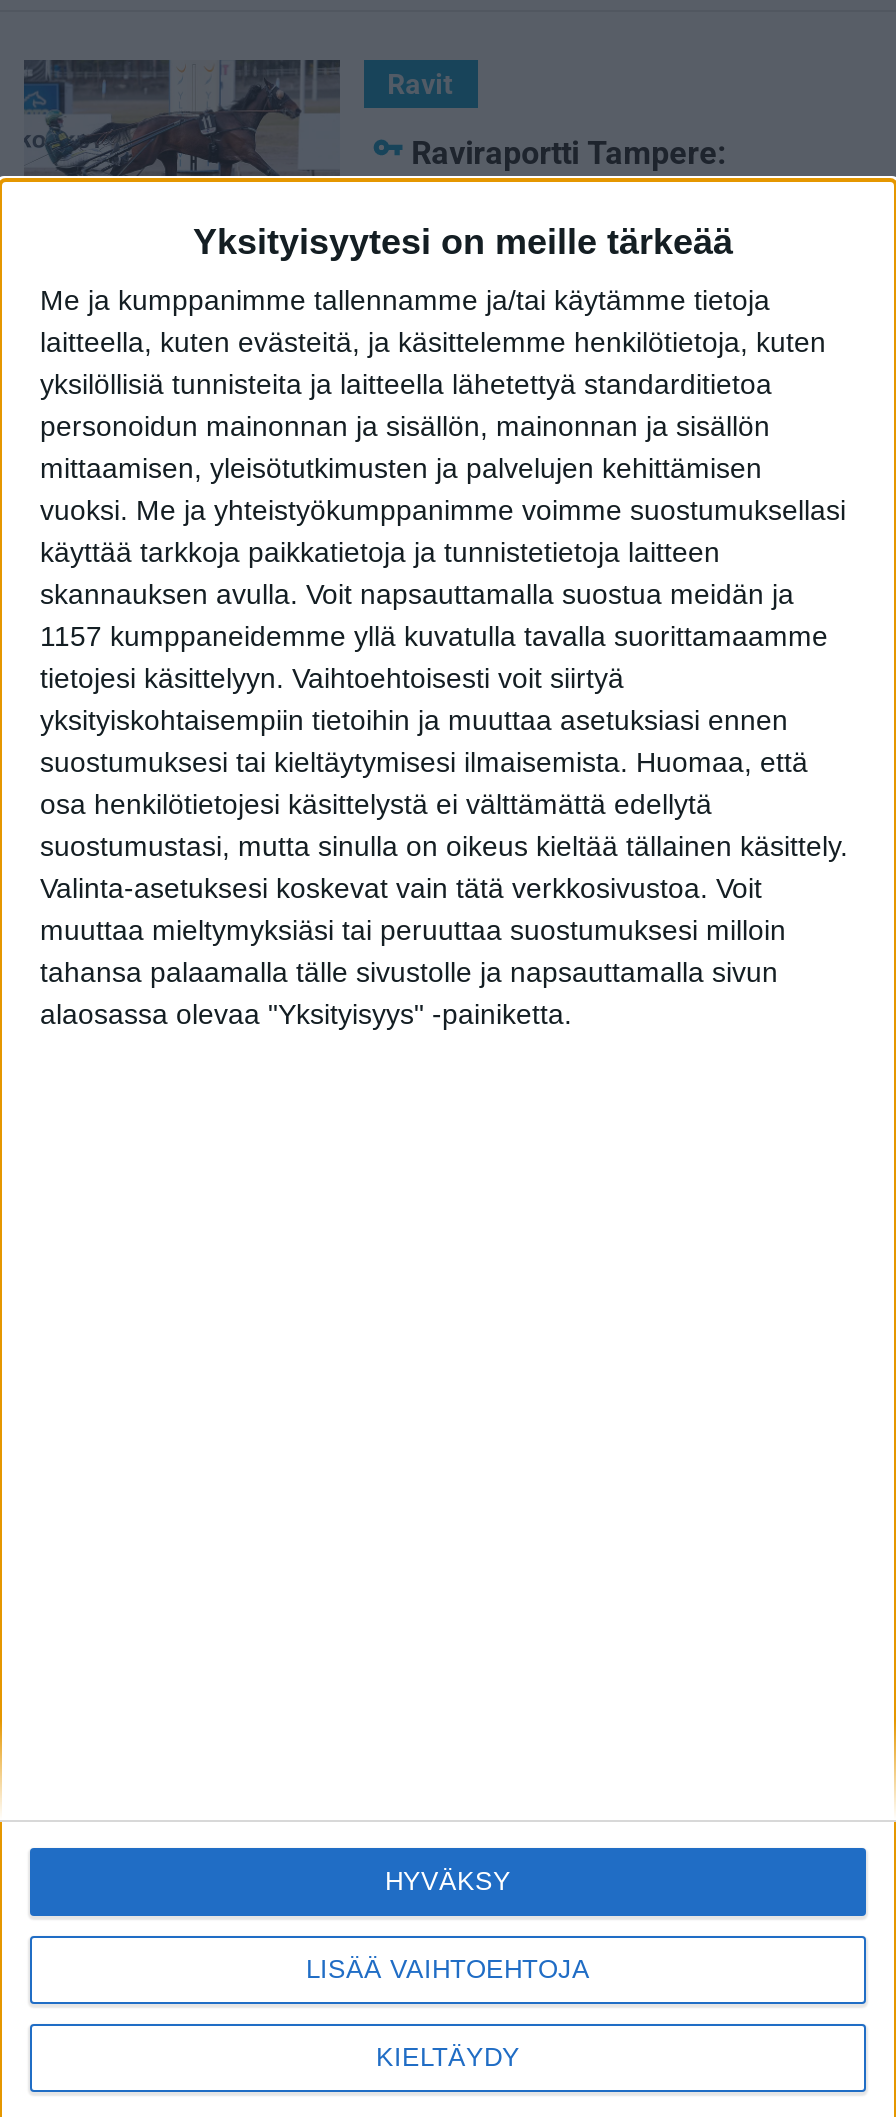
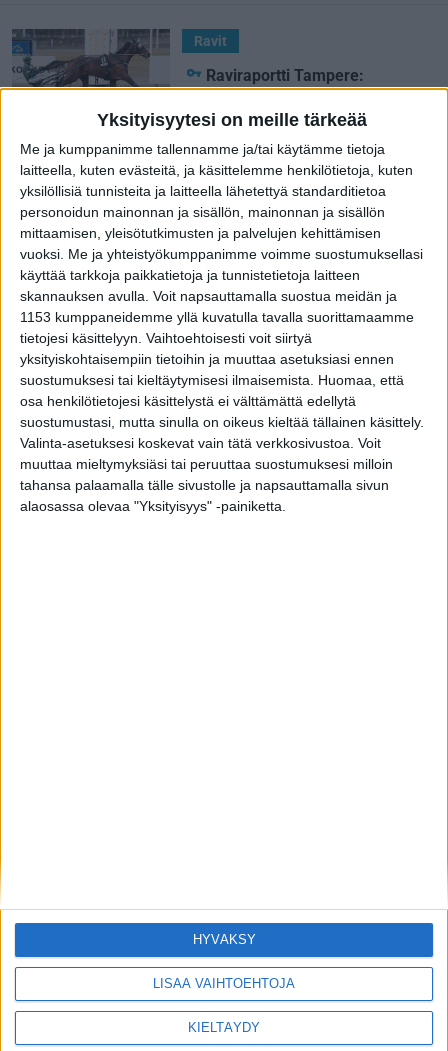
- 1157 kumppaneidemme yllä kuvatulla tavalla suorittamaamme
+ 1153 kumppaneidemme yllä kuvatulla tavalla suorittamaamme
